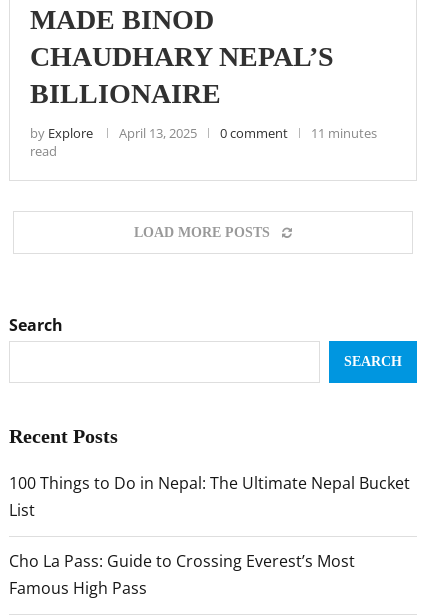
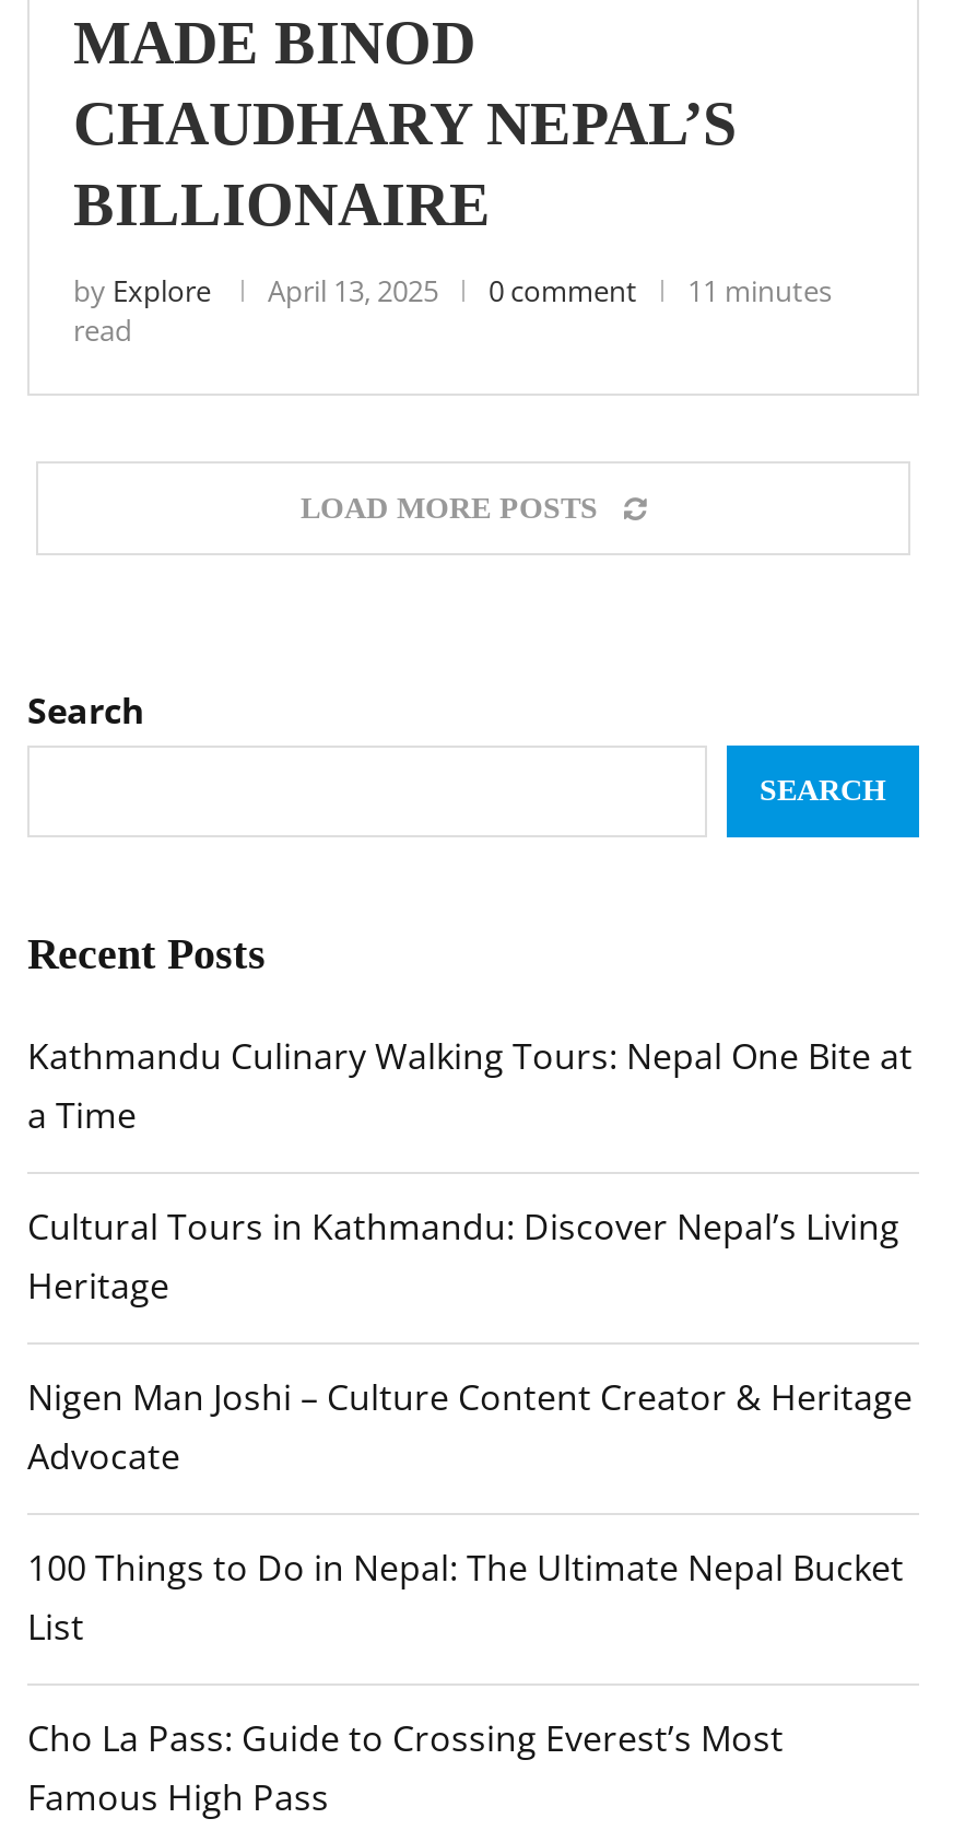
+ Kathmandu Culinary Walking Tours: Nepal One Bite at
+ a Time
+ Cultural Tours in Kathmandu: Discover Nepal’s Living
+ Heritage
+ Nigen Man Joshi – Culture Content Creator & Heritage
+ Advocate
